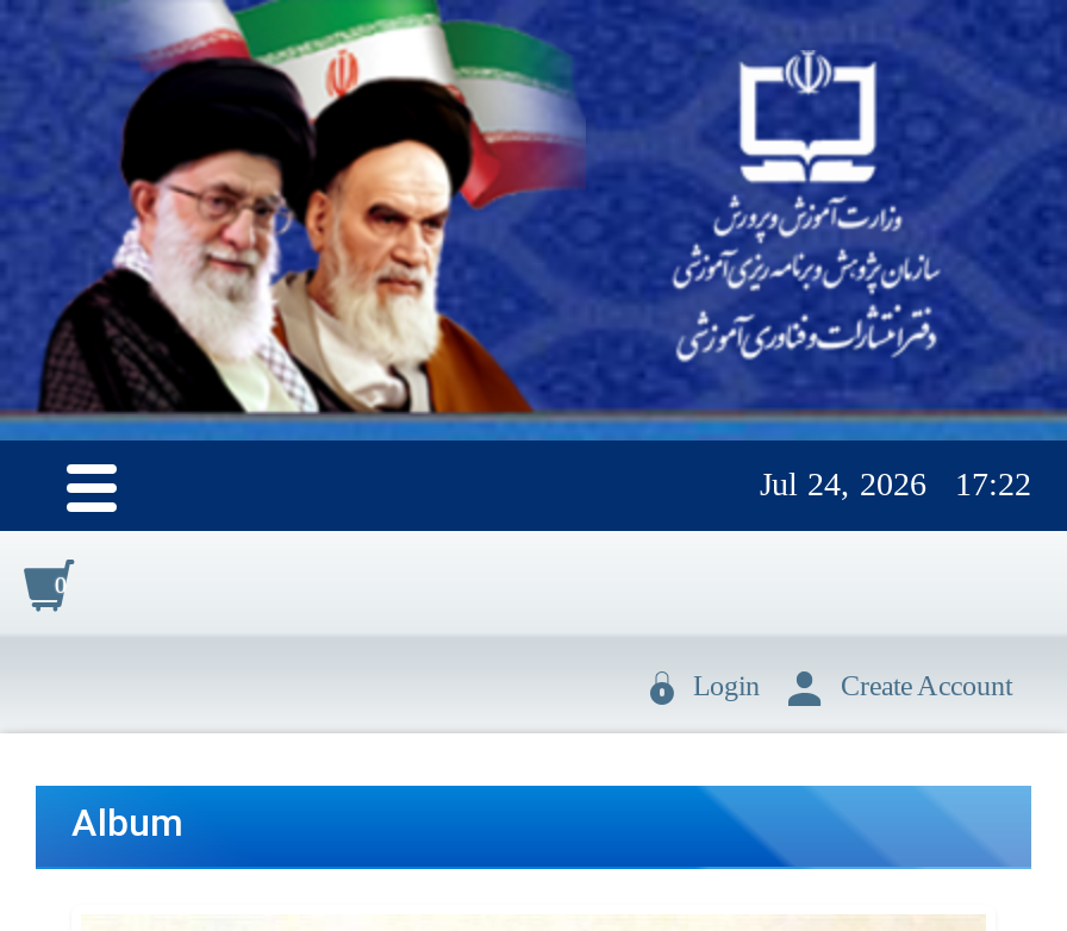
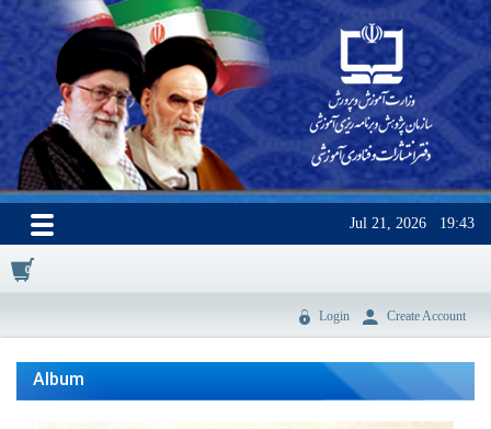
- Jul 24, 2026
+ Jul 21, 2026

- 17:22
+ 19:43
